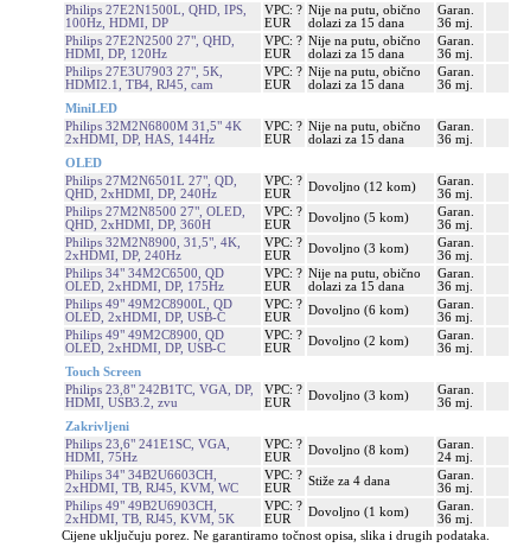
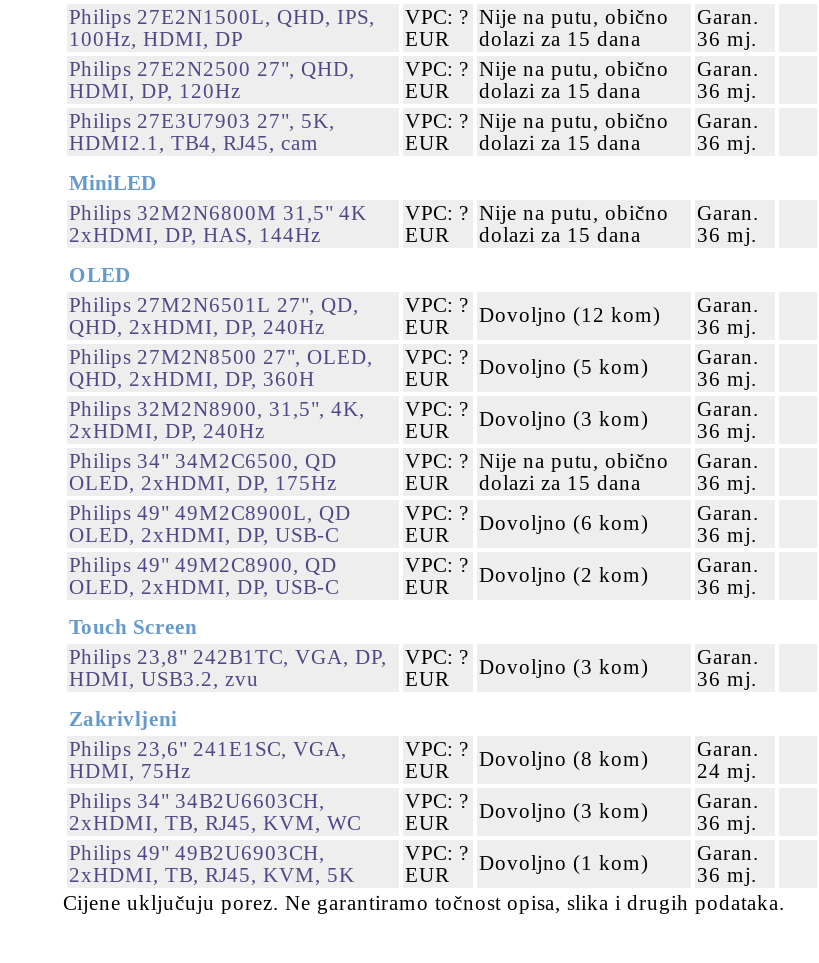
- VPC: ? Stiže za 4 dana
+ VPC: ? Dovoljno (3 kom)
